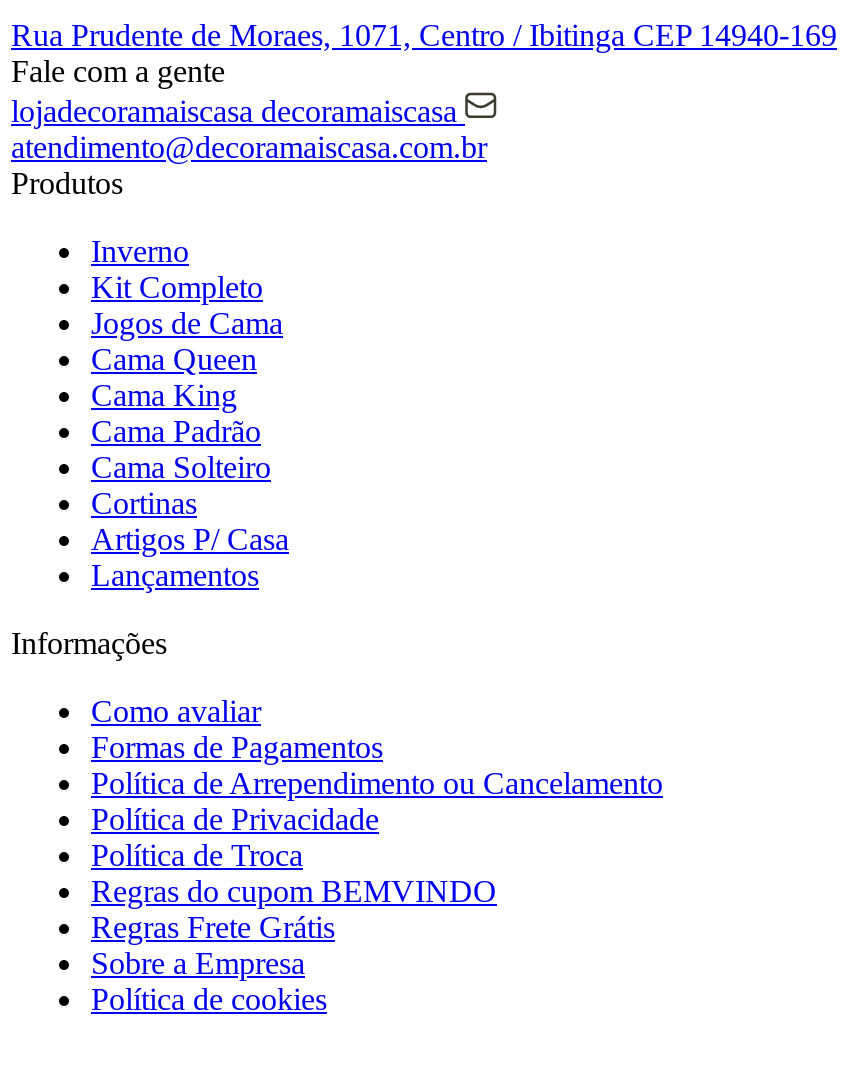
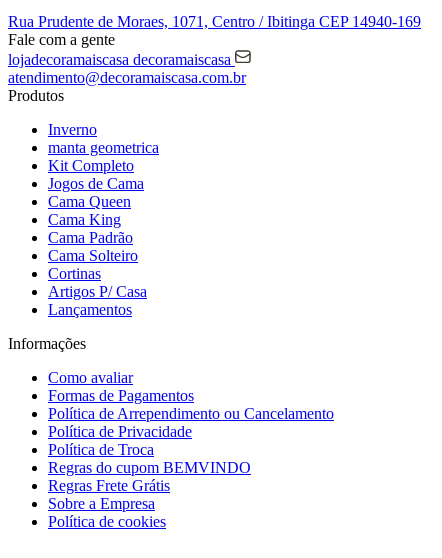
+ manta geometrica
